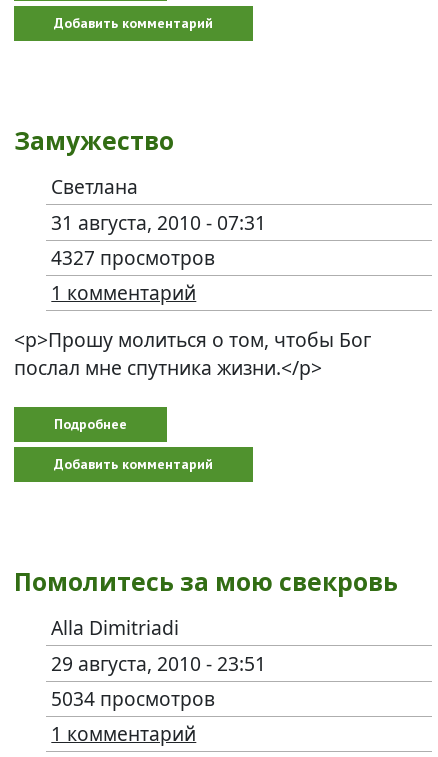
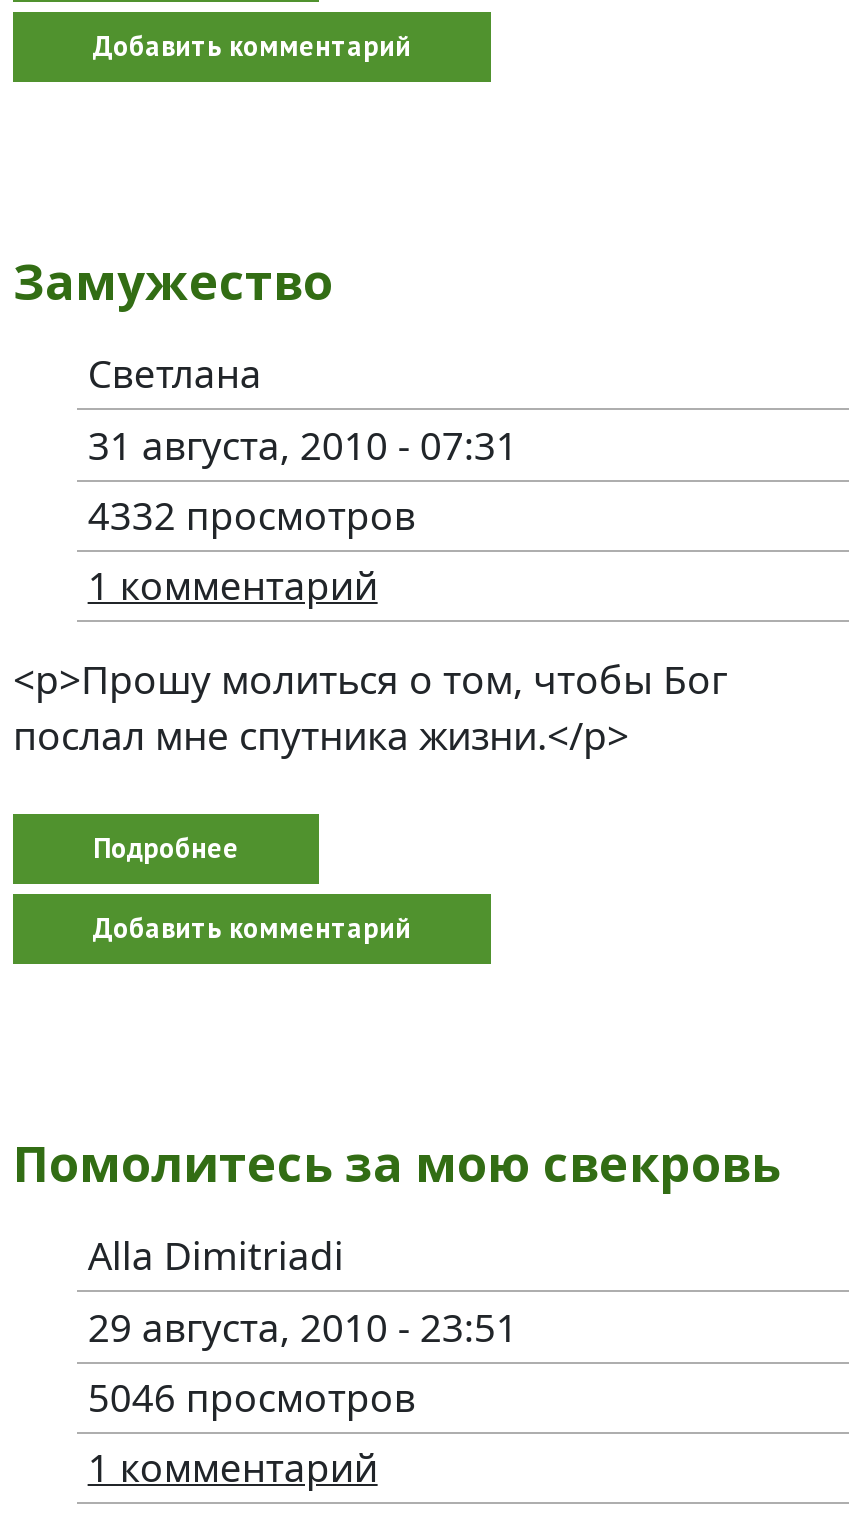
- 4327 просмотров
+ 4332 просмотров

- 5034 просмотров
+ 5046 просмотров
